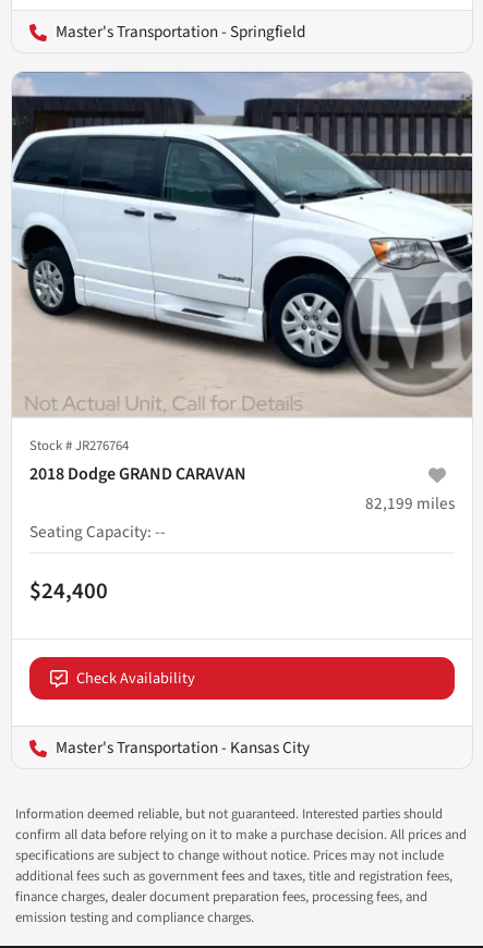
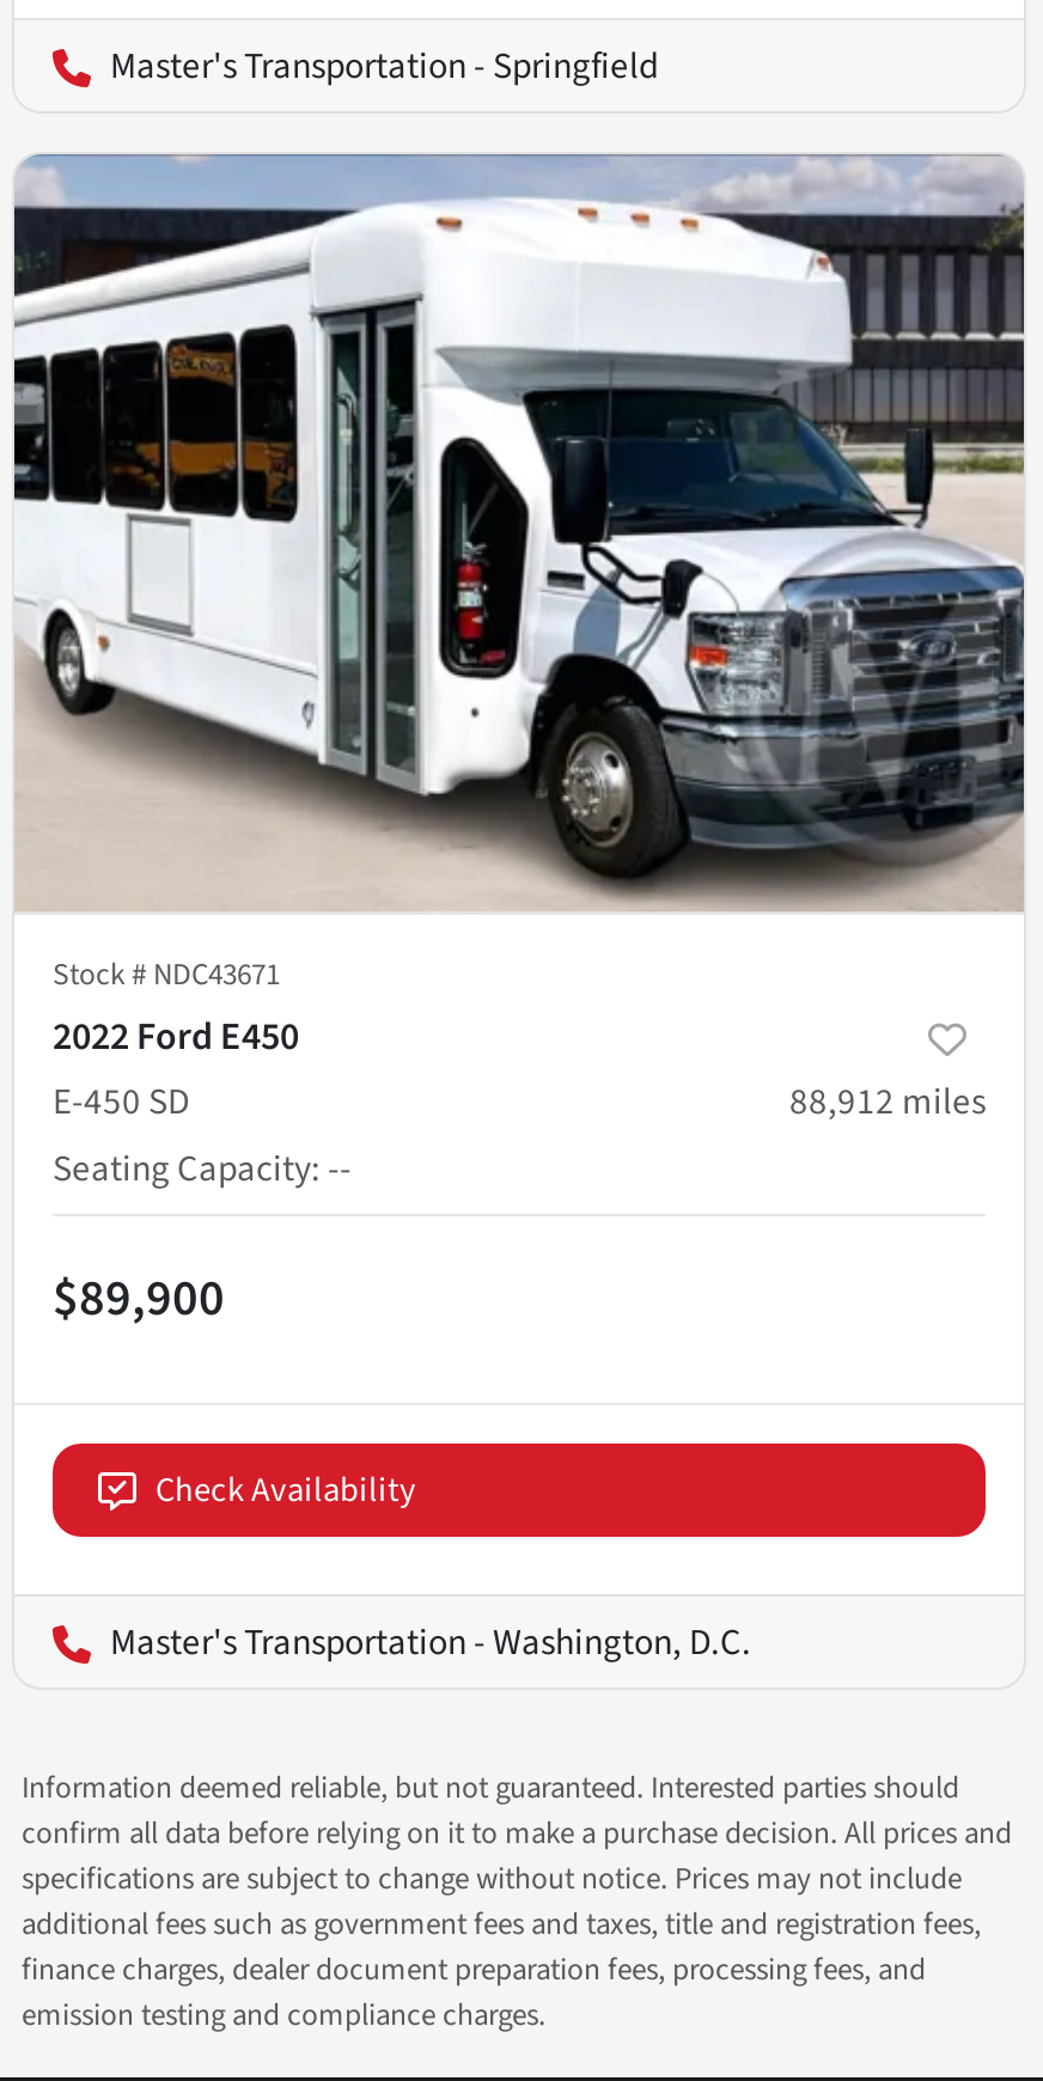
- [image]
- Stock #JR276764
- 2018 Dodge GRAND CARAVAN
- 82,199 miles
+ [image]
+ Stock #NDC43671
+ 2022 Ford E450
+ E-450 SD
+ 88,912 miles

- $24,400
+ $89,900

- Master's Transportation - Kansas City
+ Master's Transportation - Washington, D.C.
